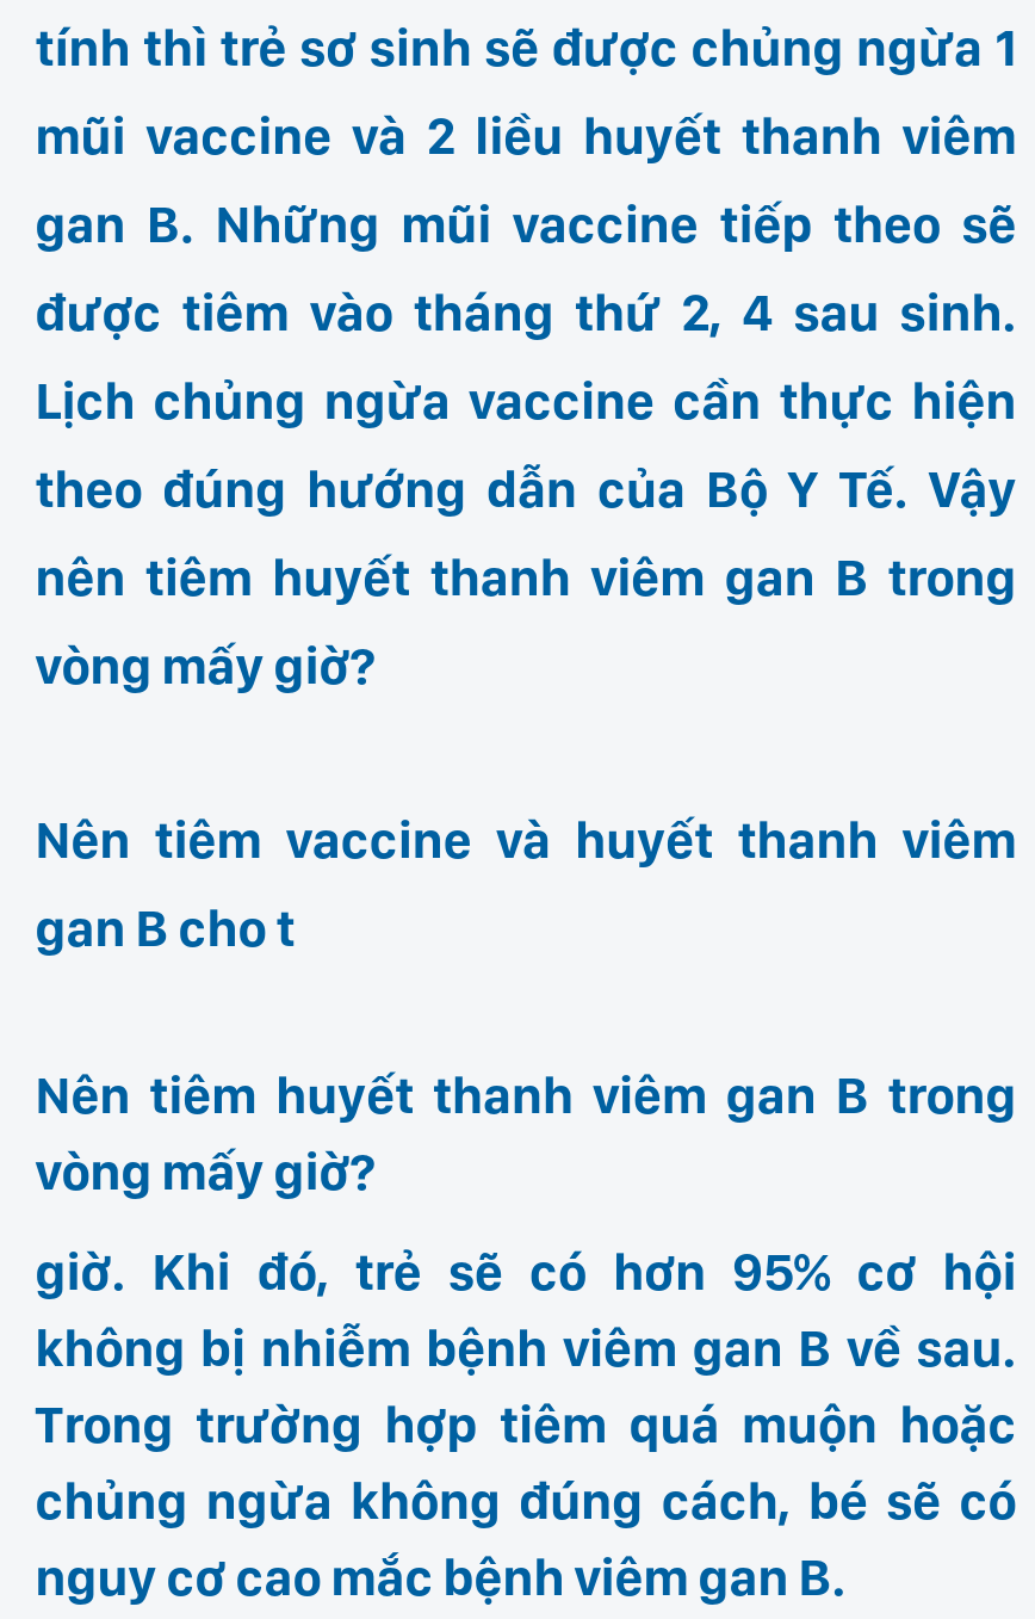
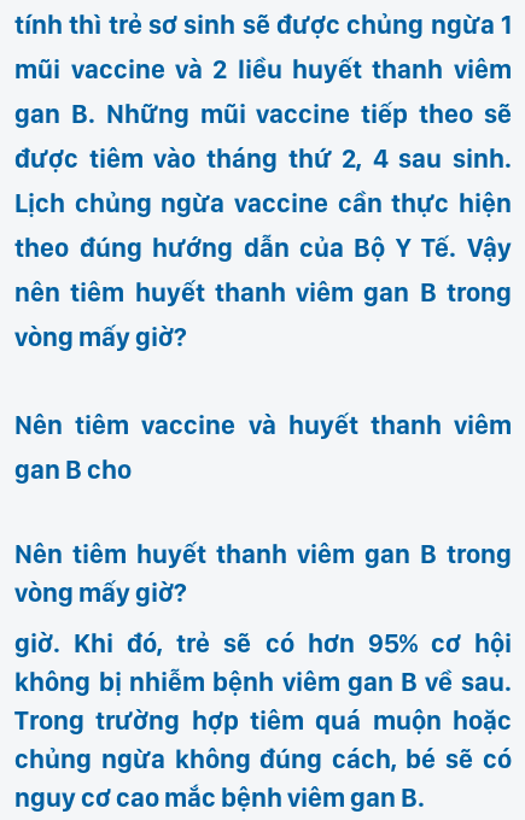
- gan B cho t
+ gan B cho
